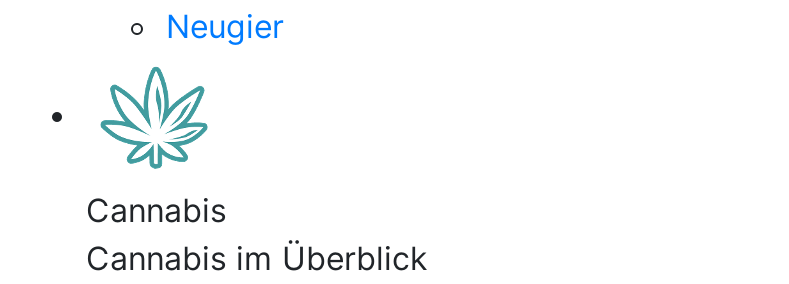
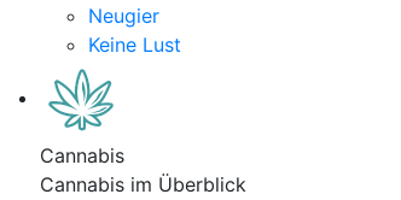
+ Keine Lust
